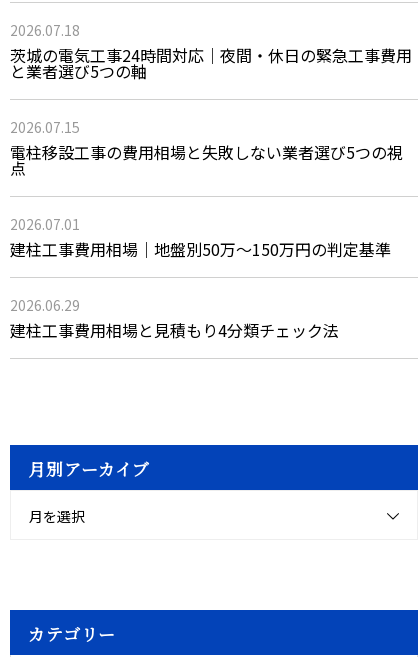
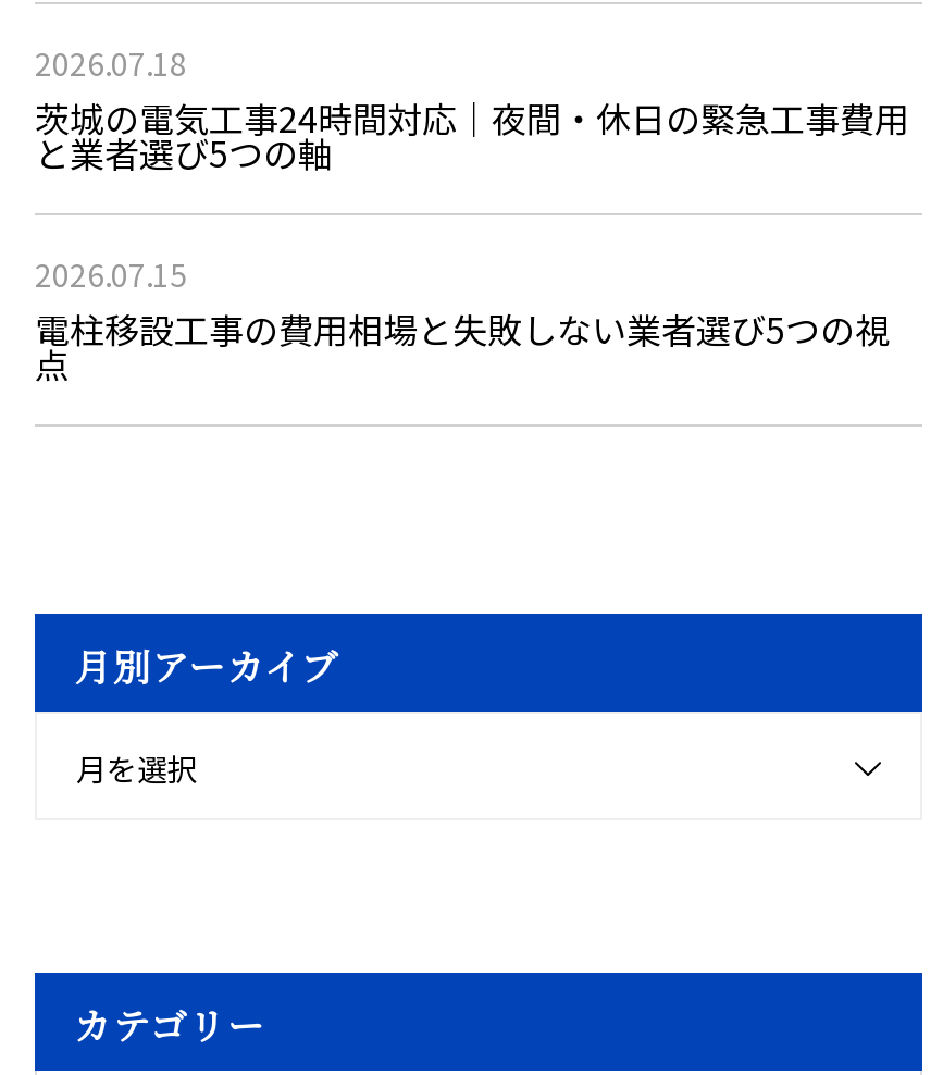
- 2026.07.01
- 建柱工事費用相場｜地盤別50万〜150万円の判定基準
- 2026.06.29
- 建柱工事費用相場と見積もり4分類チェック法
